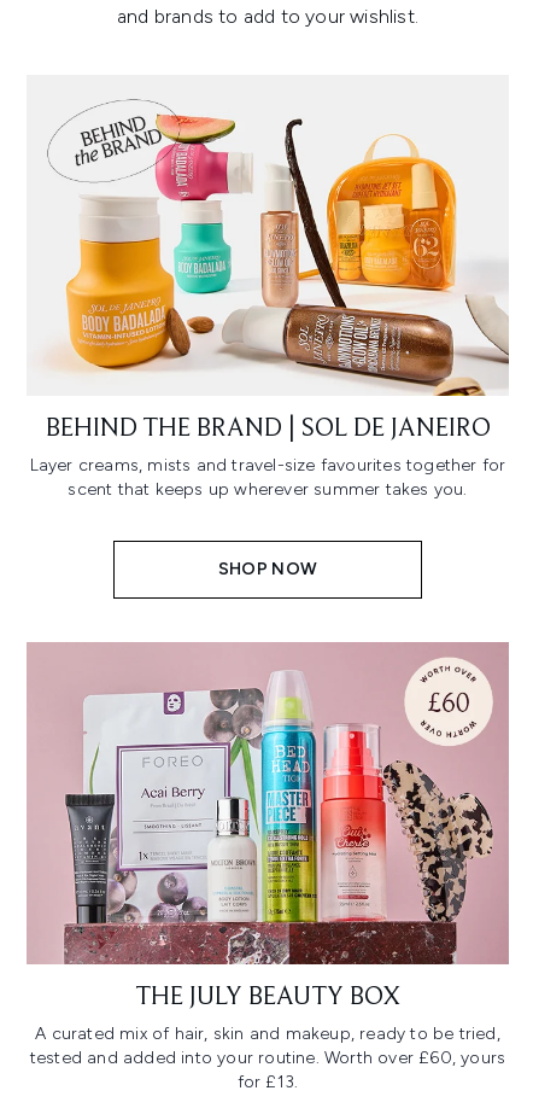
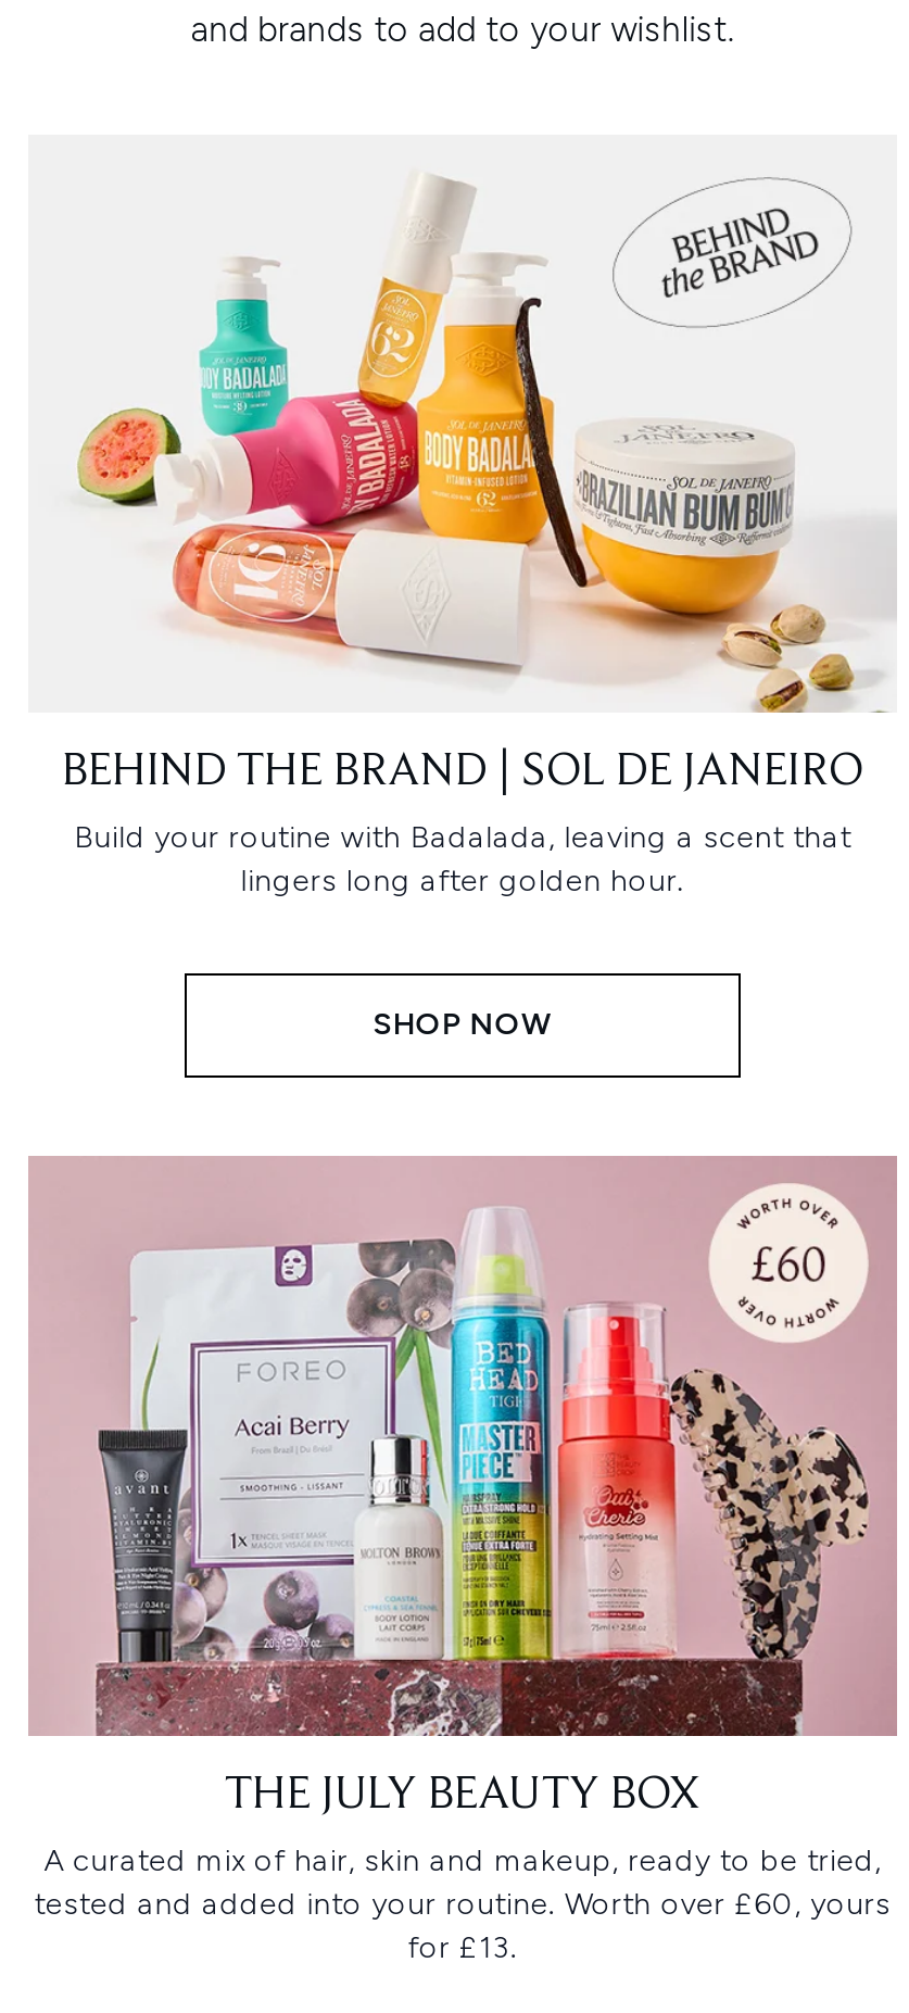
- [image]
+ [image]

- Layer creams, mists and travel-size favourites together for
- scent that keeps up wherever summer takes you.
+ Build your routine with Badalada, leaving a scent that
+ lingers long after golden hour.
